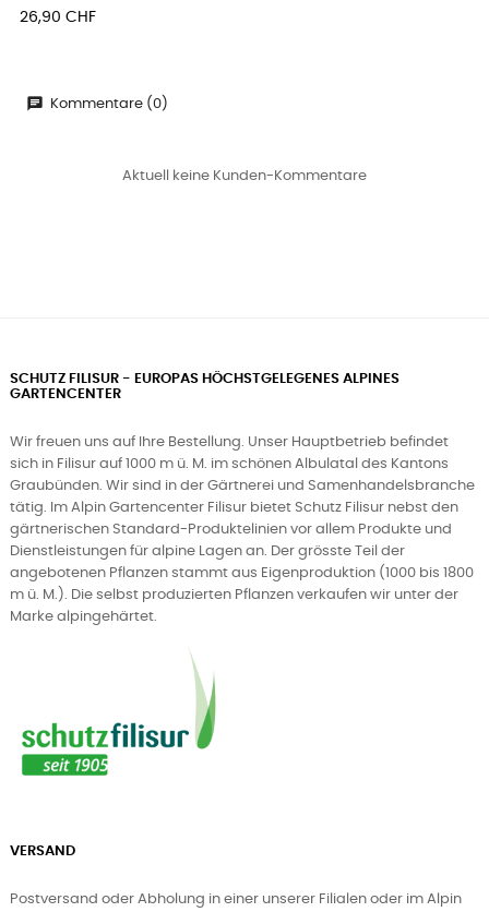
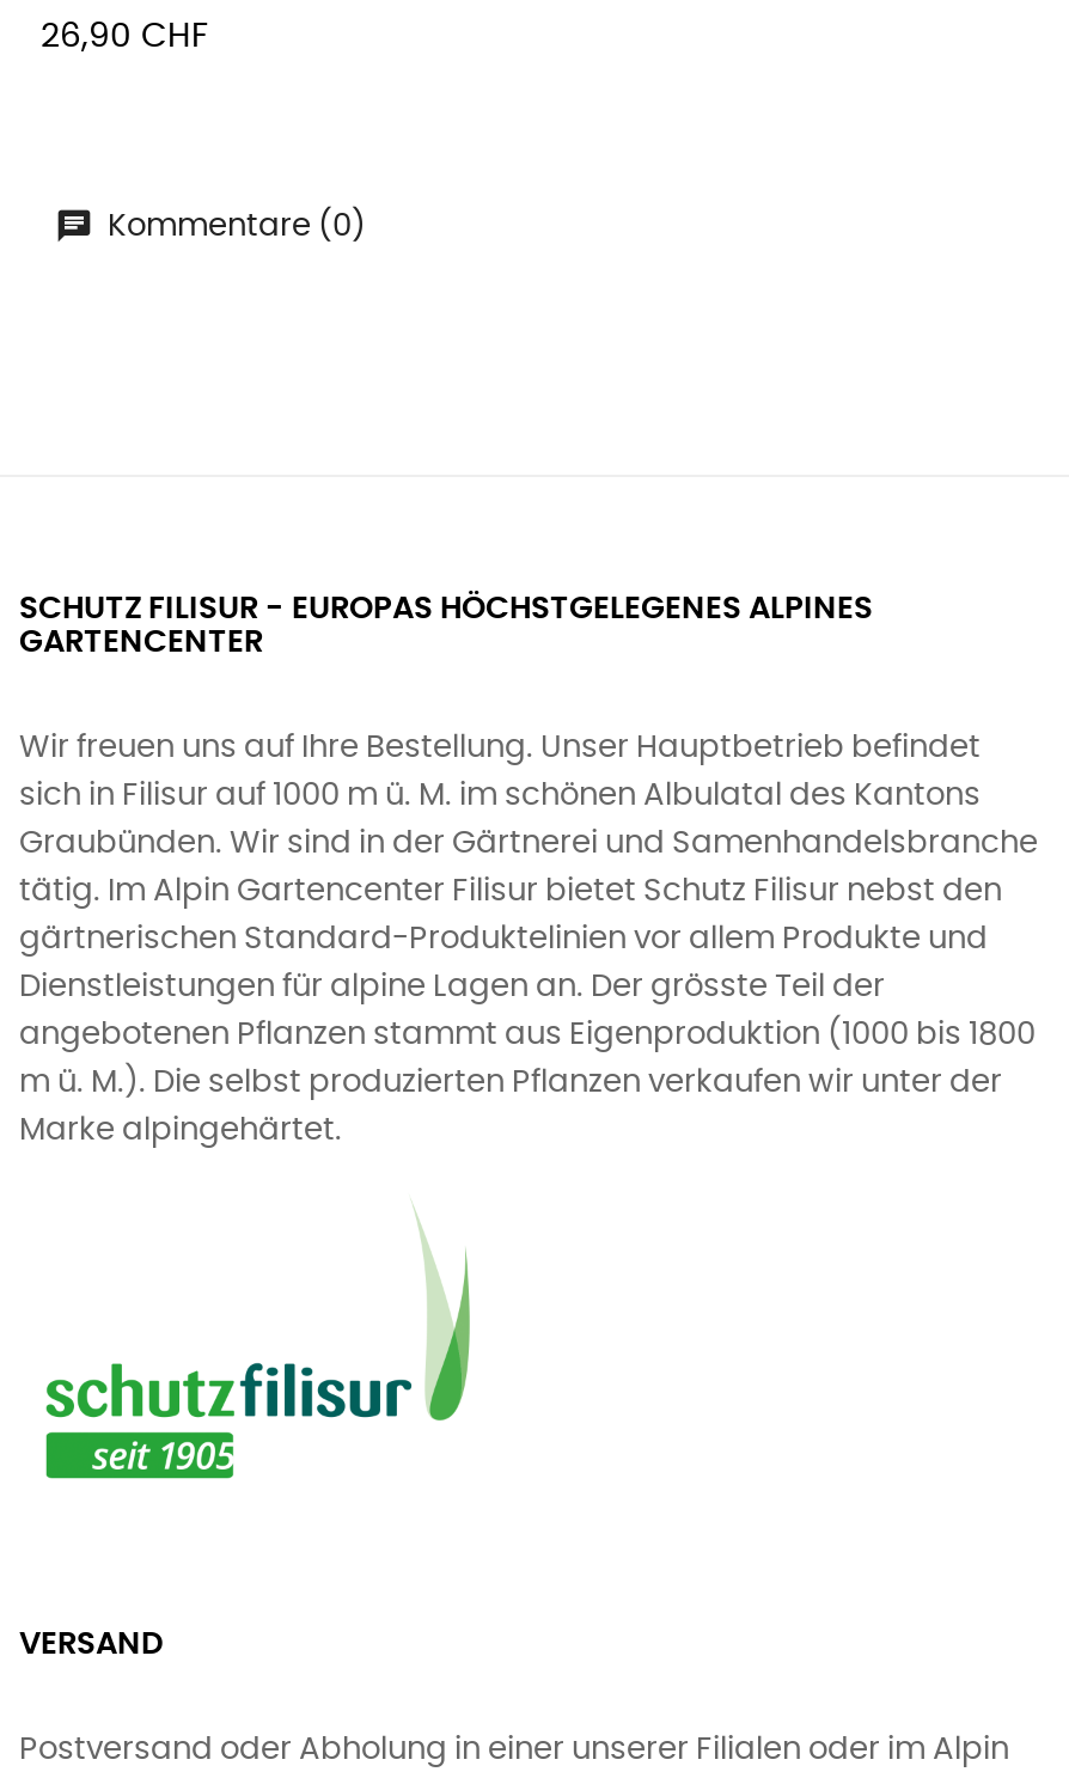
- Aktuell keine Kunden-Kommentare
